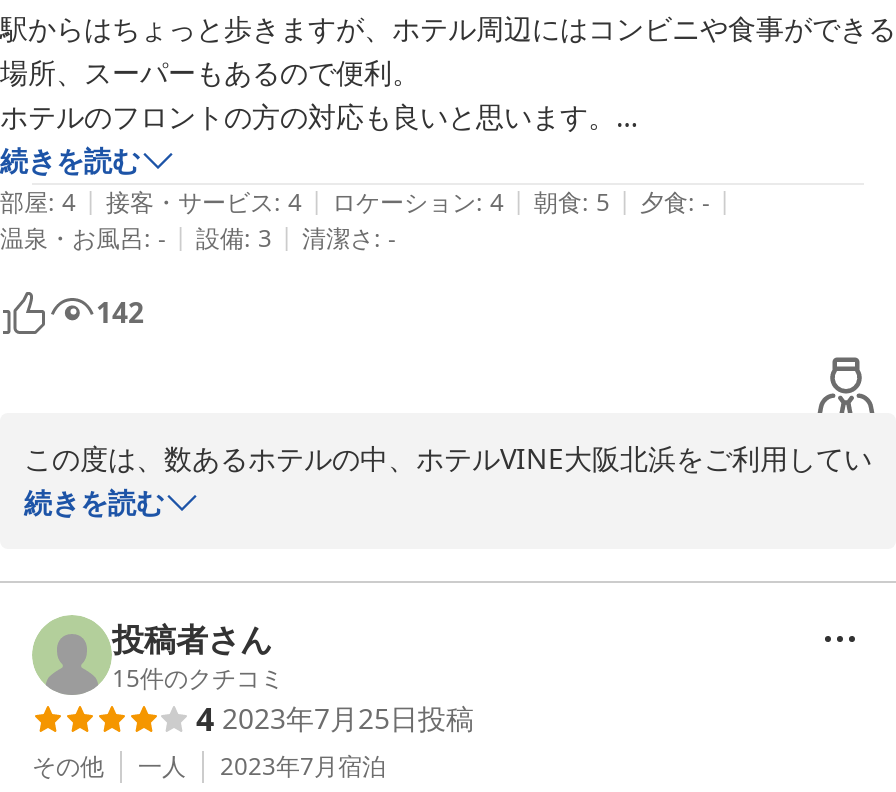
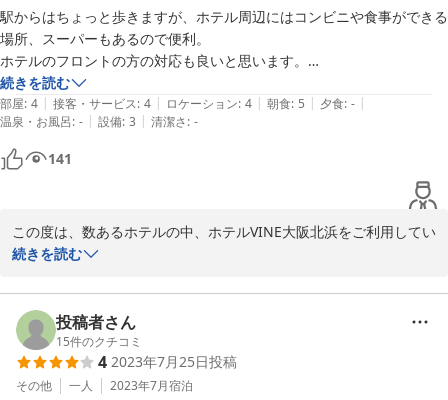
- 142
+ 141
